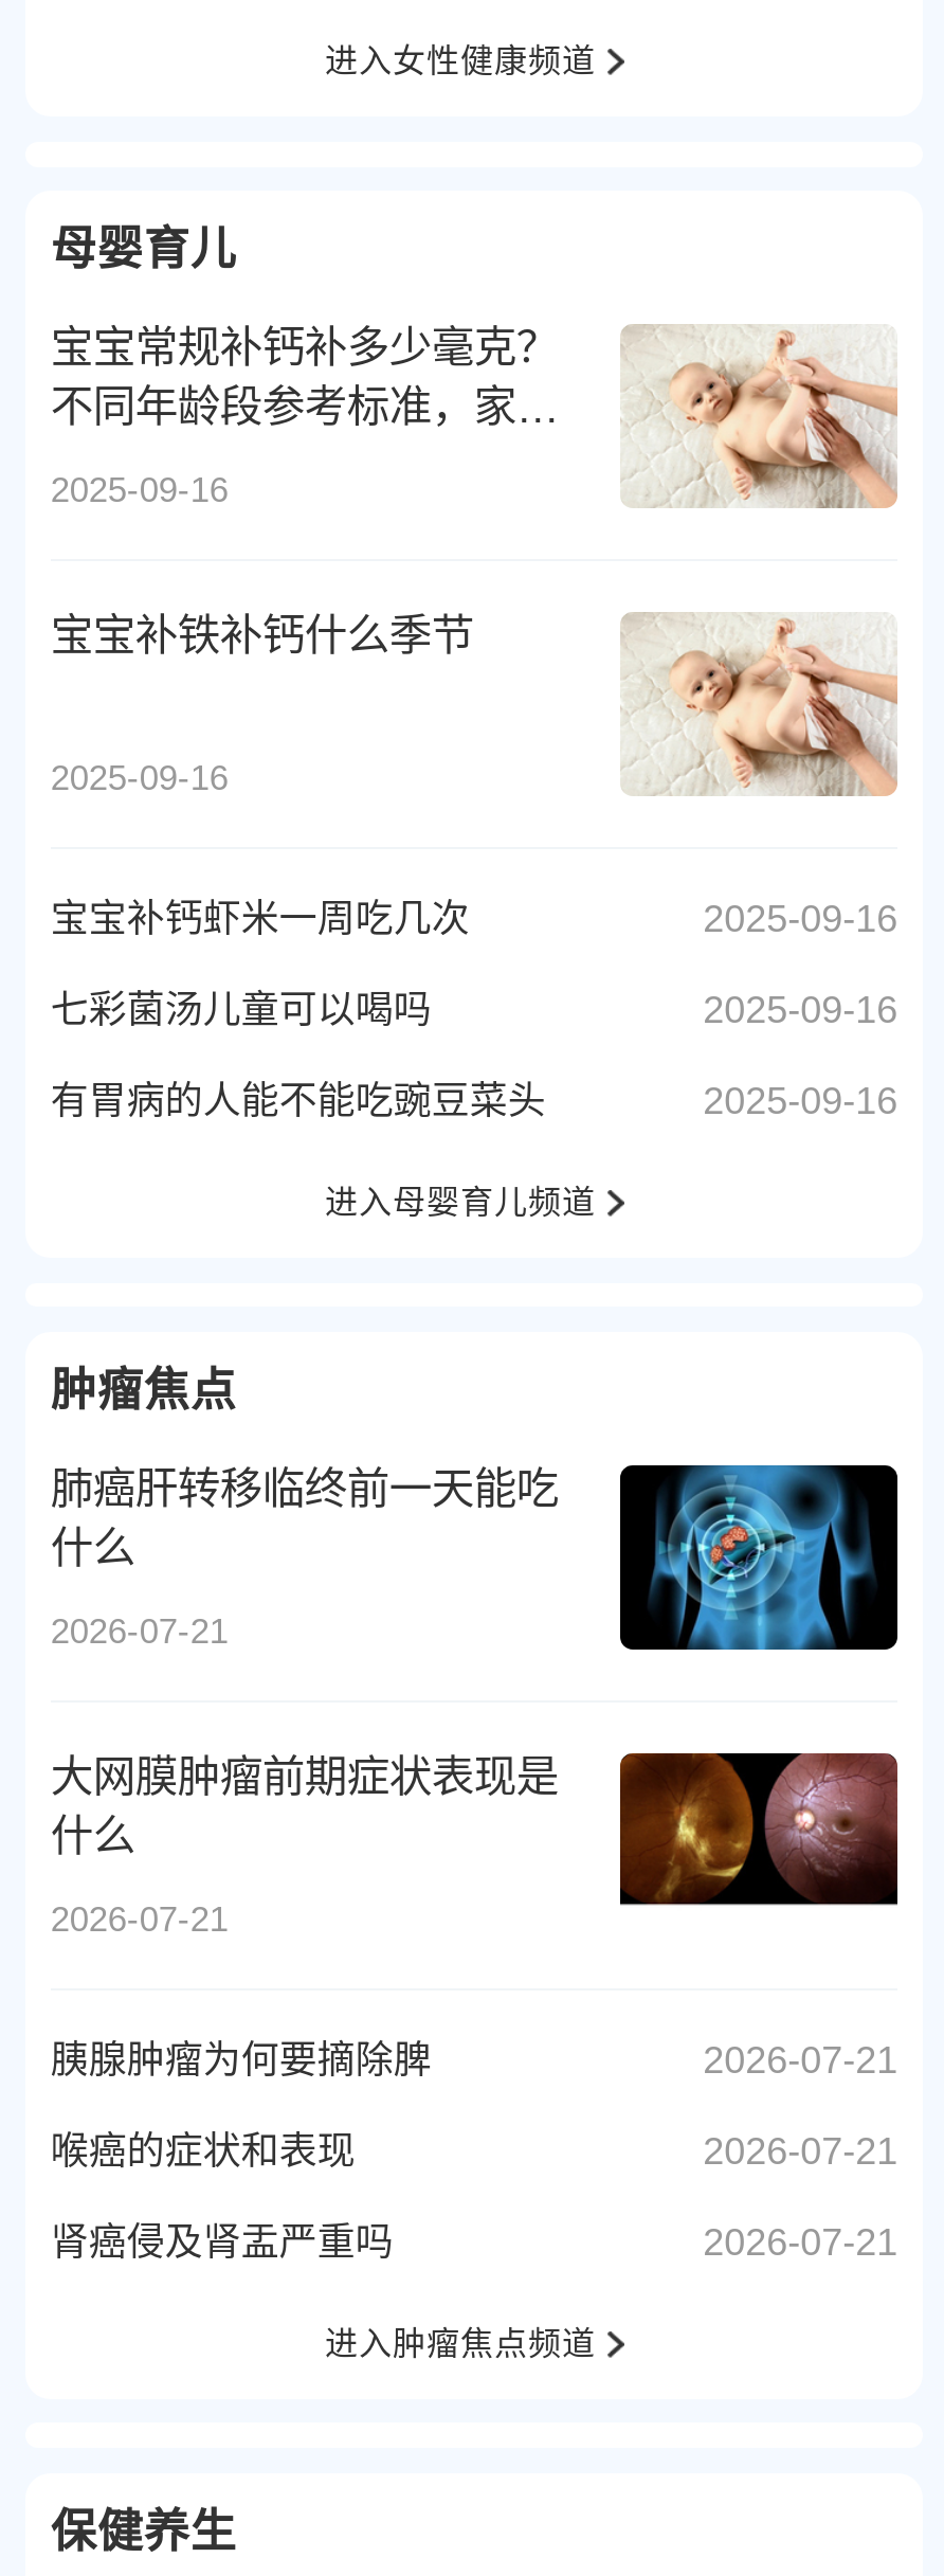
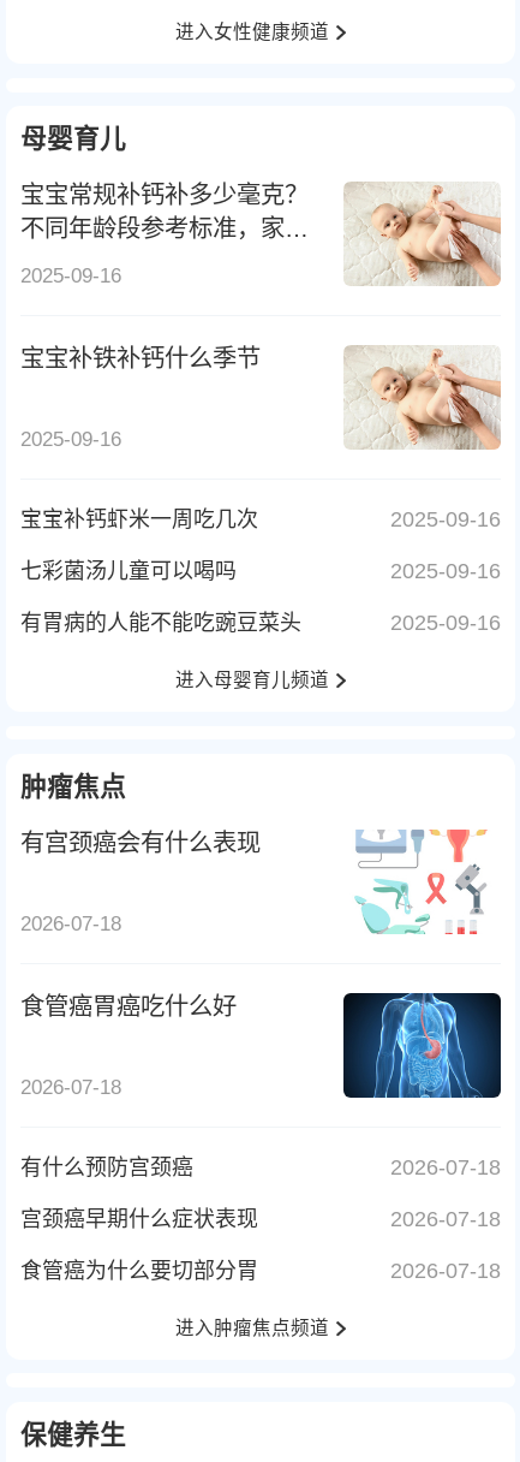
- 肺癌肝转移临终前一天能吃
- 什么
+ 有宫颈癌会有什么表现

- [image]
+ [image]

- 2026-07-21
+ 2026-07-18

- 大网膜肿瘤前期症状表现是
- 什么
+ 食管癌胃癌吃什么好

- [image]
+ [image]

- 2026-07-21
+ 2026-07-18

- 2026-07-21
- 胰腺肿瘤为何要摘除脾
+ 2026-07-18
+ 有什么预防宫颈癌

- 2026-07-21
- 喉癌的症状和表现
+ 2026-07-18
+ 宫颈癌早期什么症状表现

- 2026-07-21
- 肾癌侵及肾盂严重吗
+ 2026-07-18
+ 食管癌为什么要切部分胃
